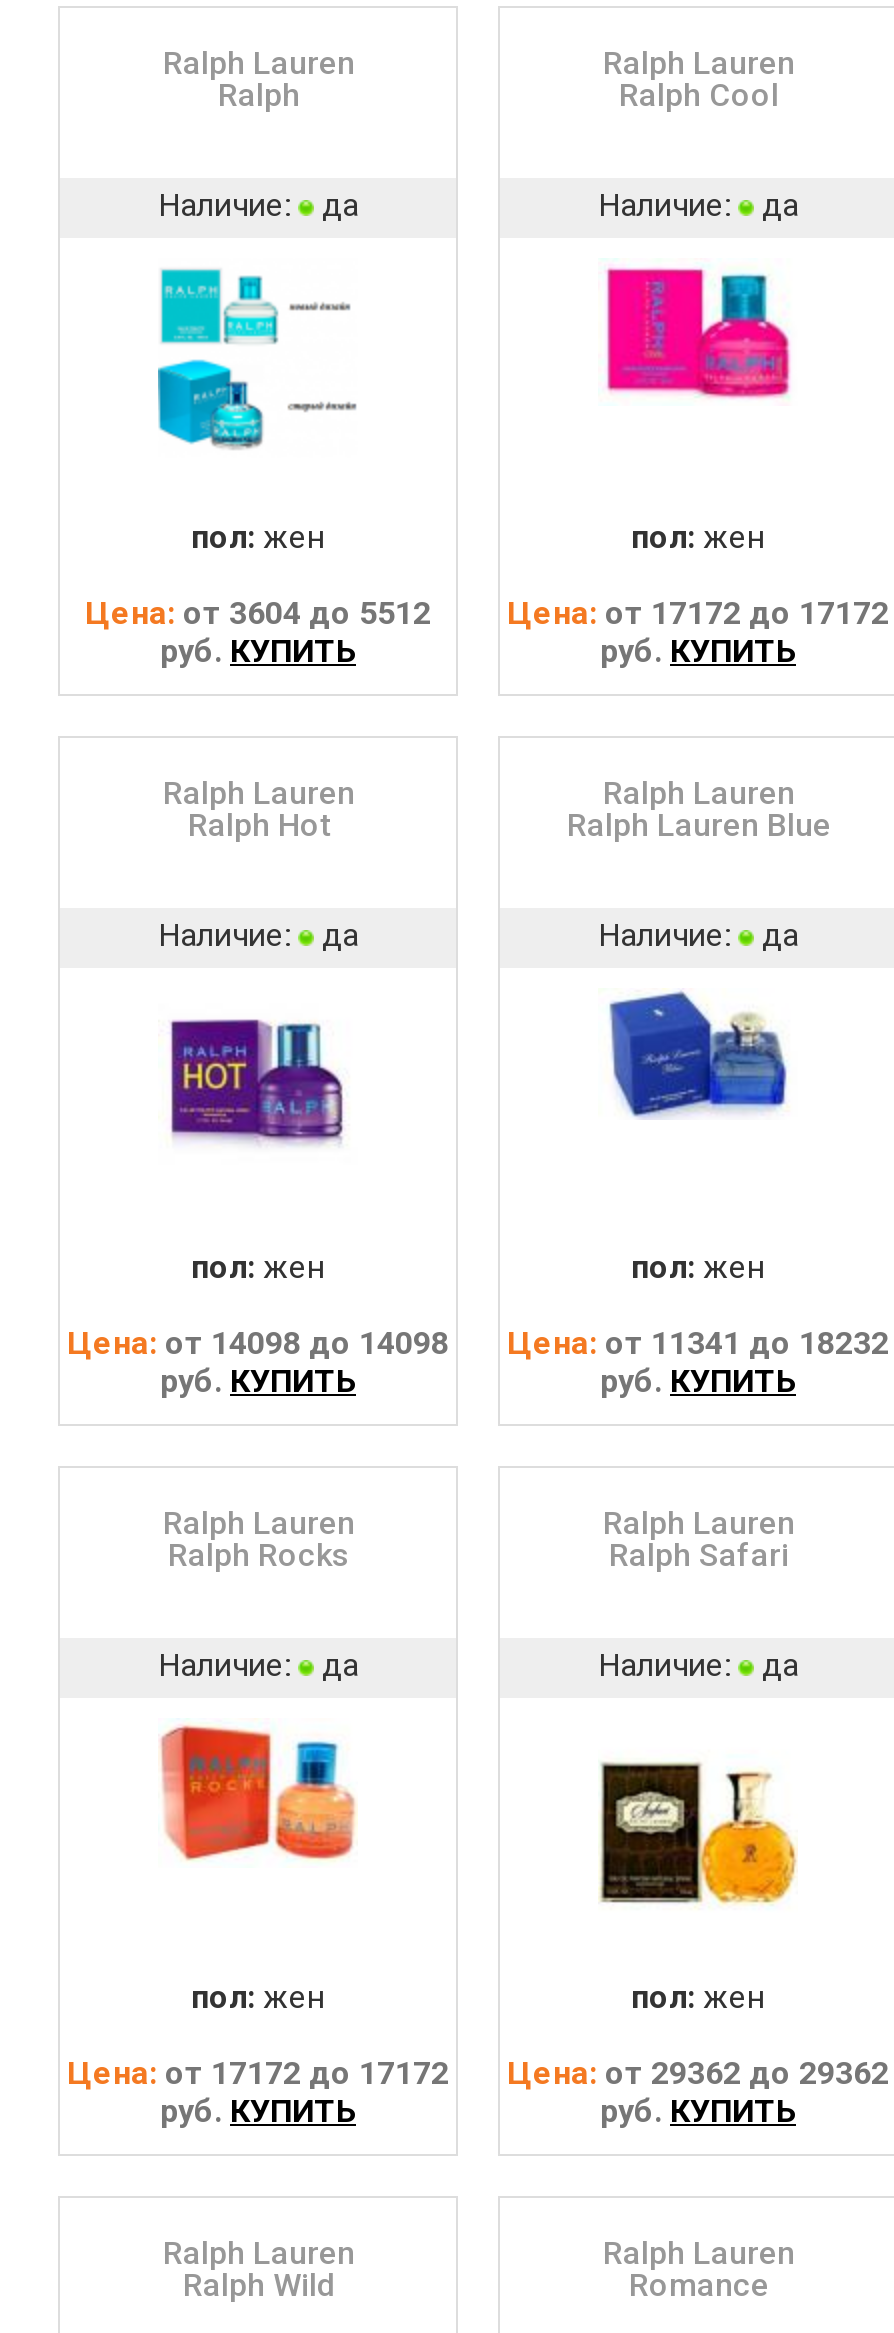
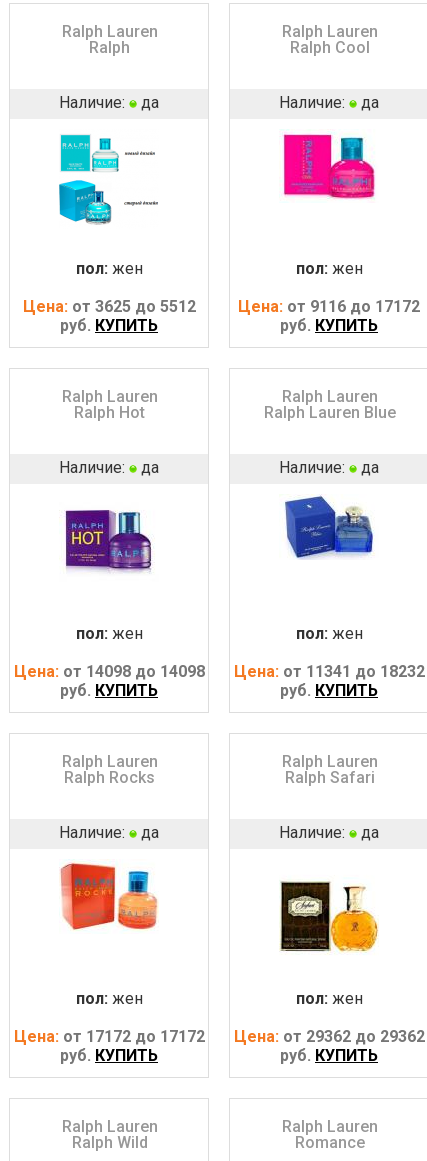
- Цена: от 3604 до 5512
+ Цена: от 3625 до 5512

- Цена: от 17172 до 17172
+ Цена: от 9116 до 17172
